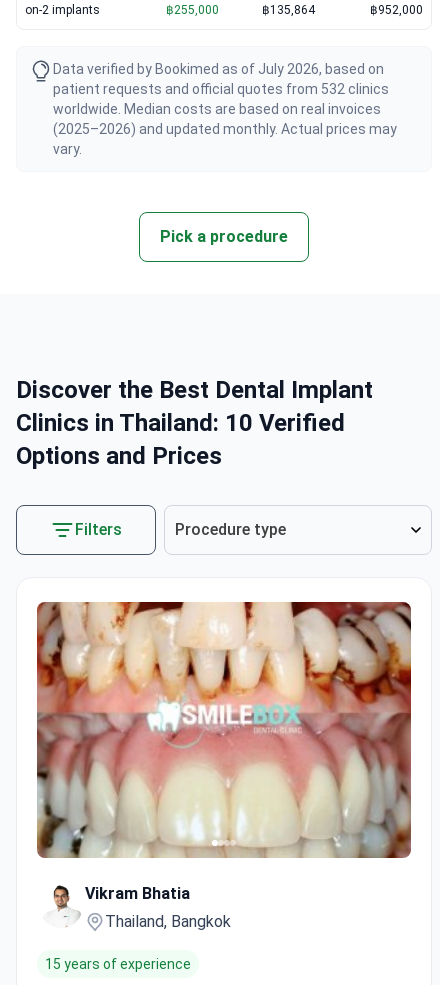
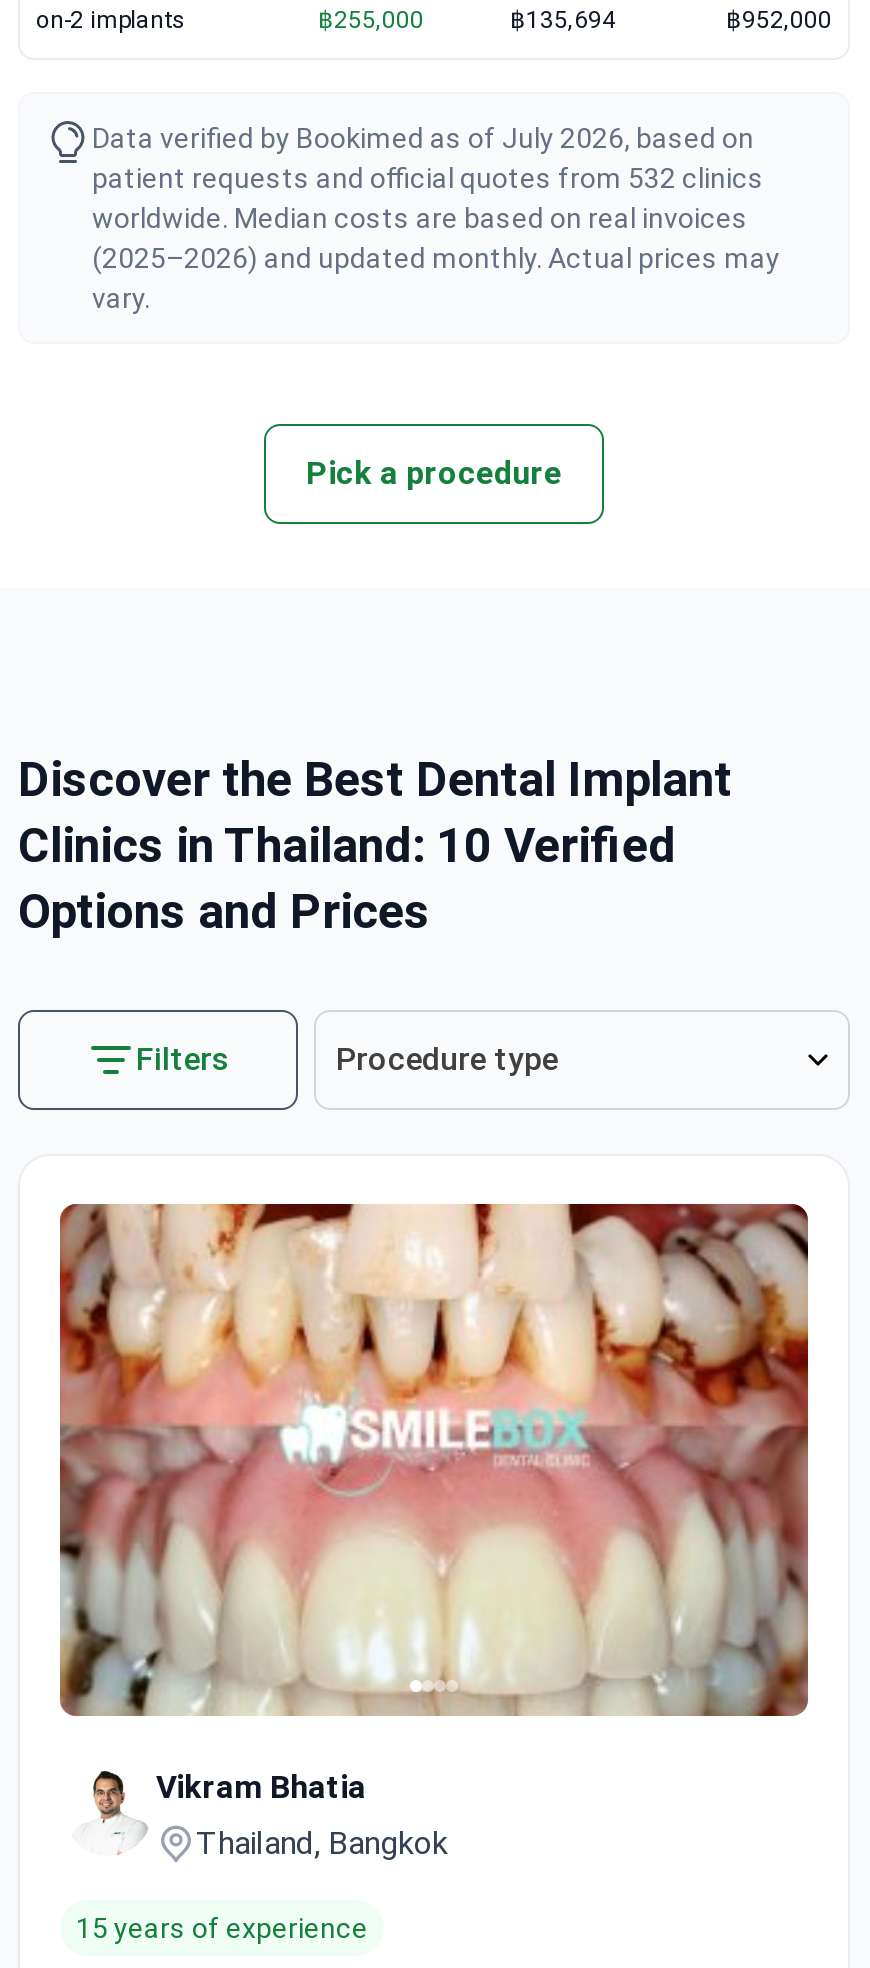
- ฿135,864
+ ฿135,694
